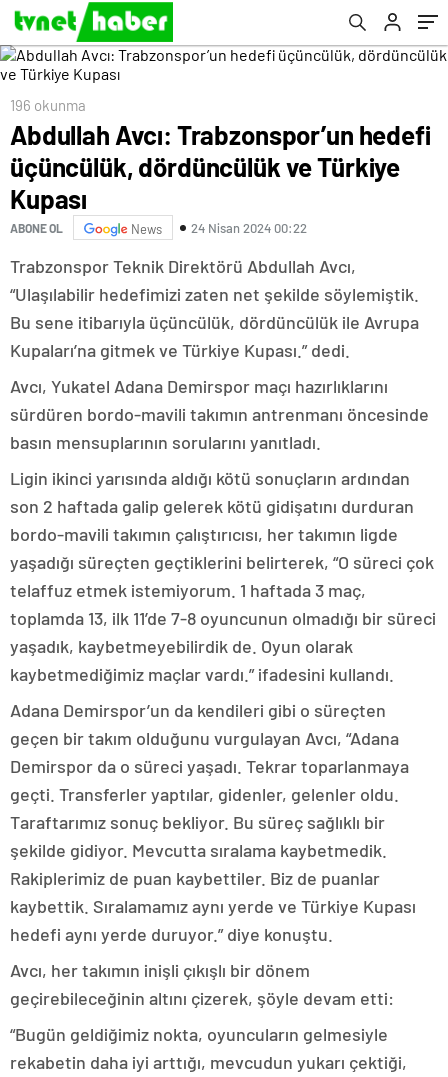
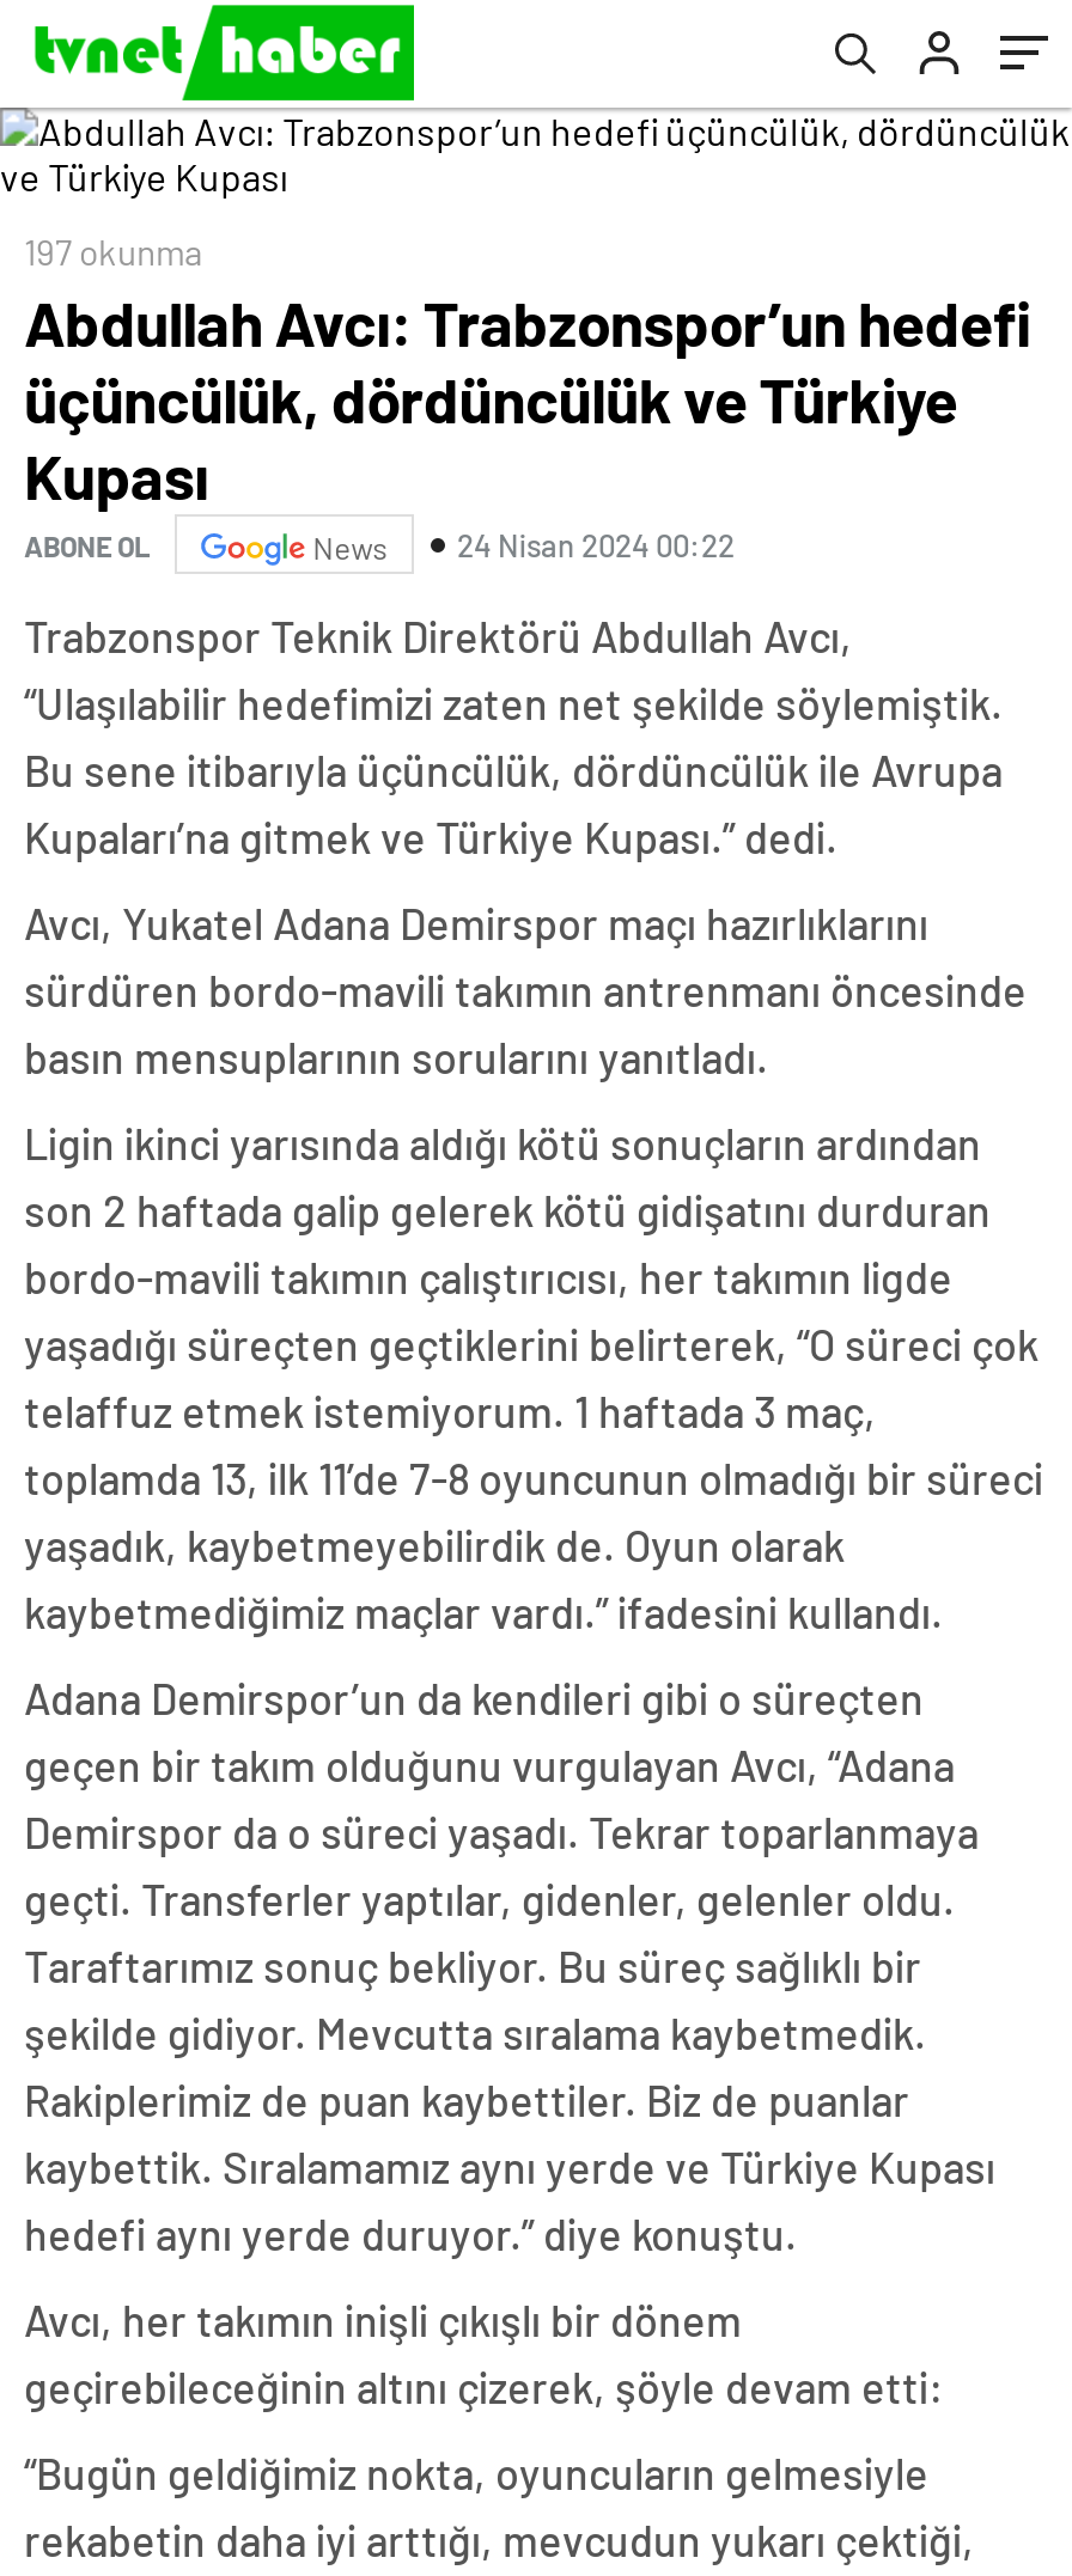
- 196 okunma
+ 197 okunma
